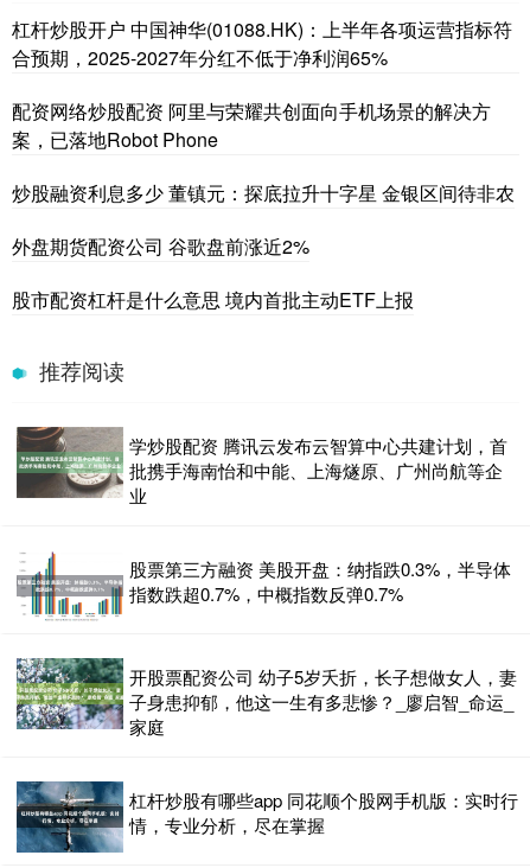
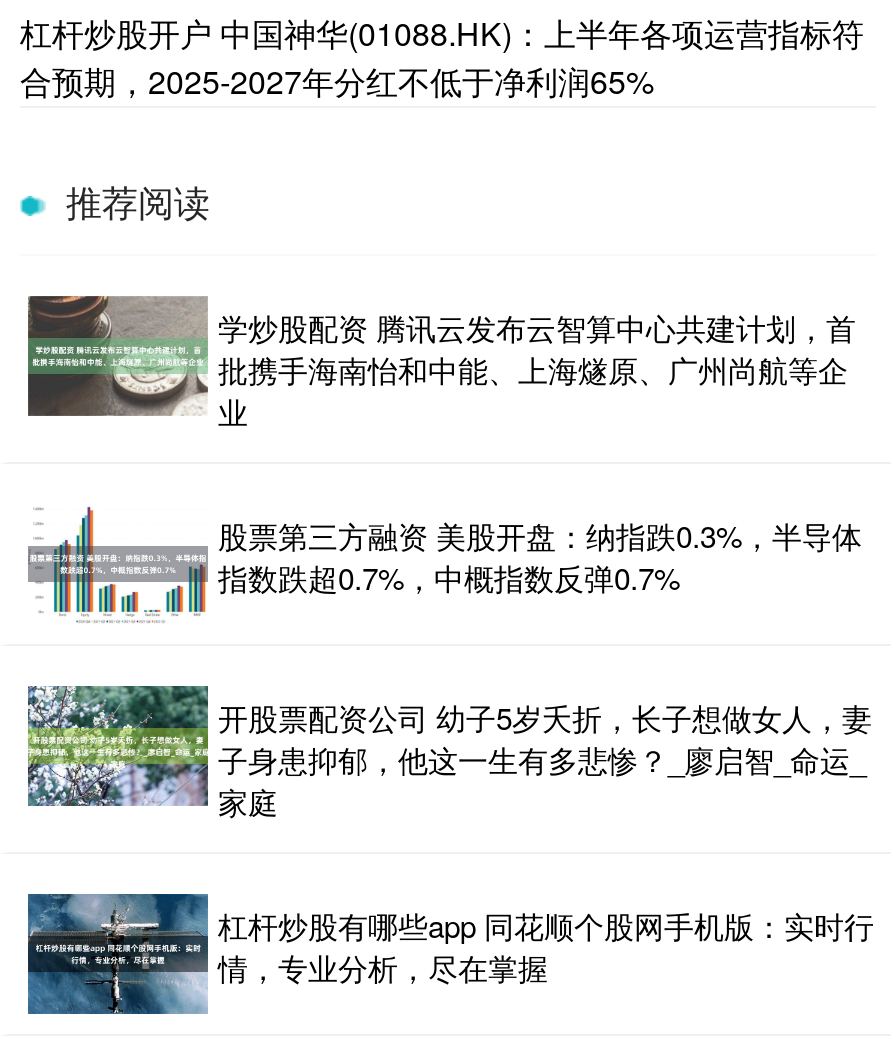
- 配资网络炒股配资 阿里与荣耀共创面向手机场景的解决方
- 案，已落地Robot Phone
- 炒股融资利息多少 董镇元：探底拉升十字星 金银区间待非农
- 外盘期货配资公司 谷歌盘前涨近2%
- 股市配资杠杆是什么意思 境内首批主动ETF上报
